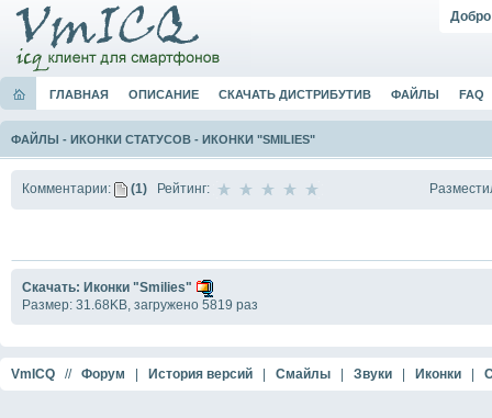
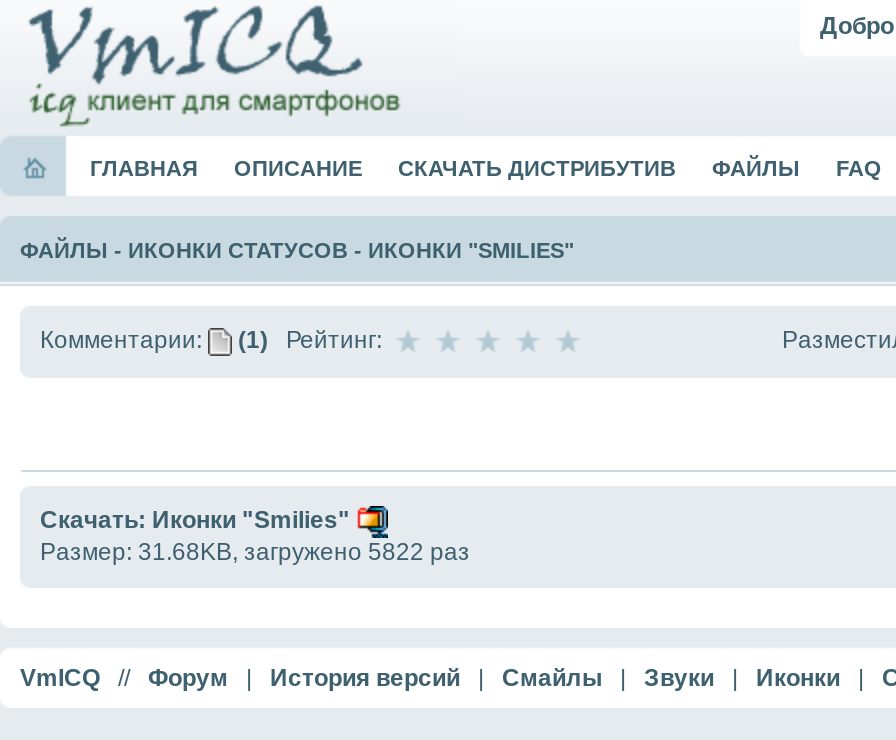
- Размер: 31.68KB, загружено 5819 раз
+ Размер: 31.68KB, загружено 5822 раз
